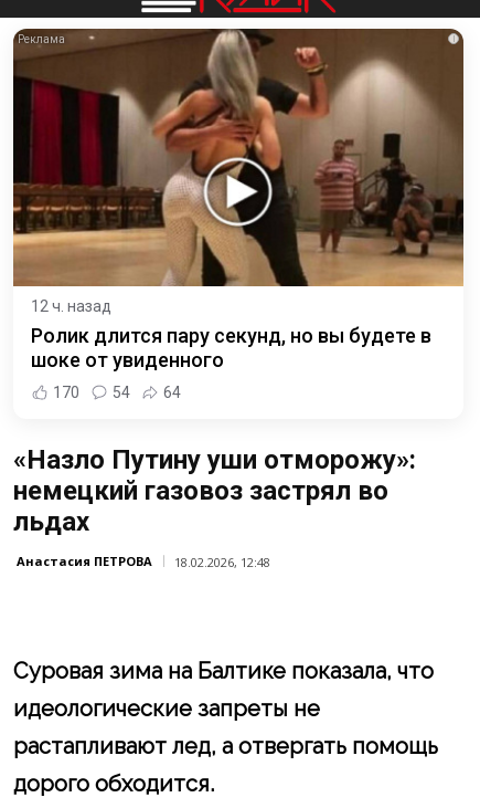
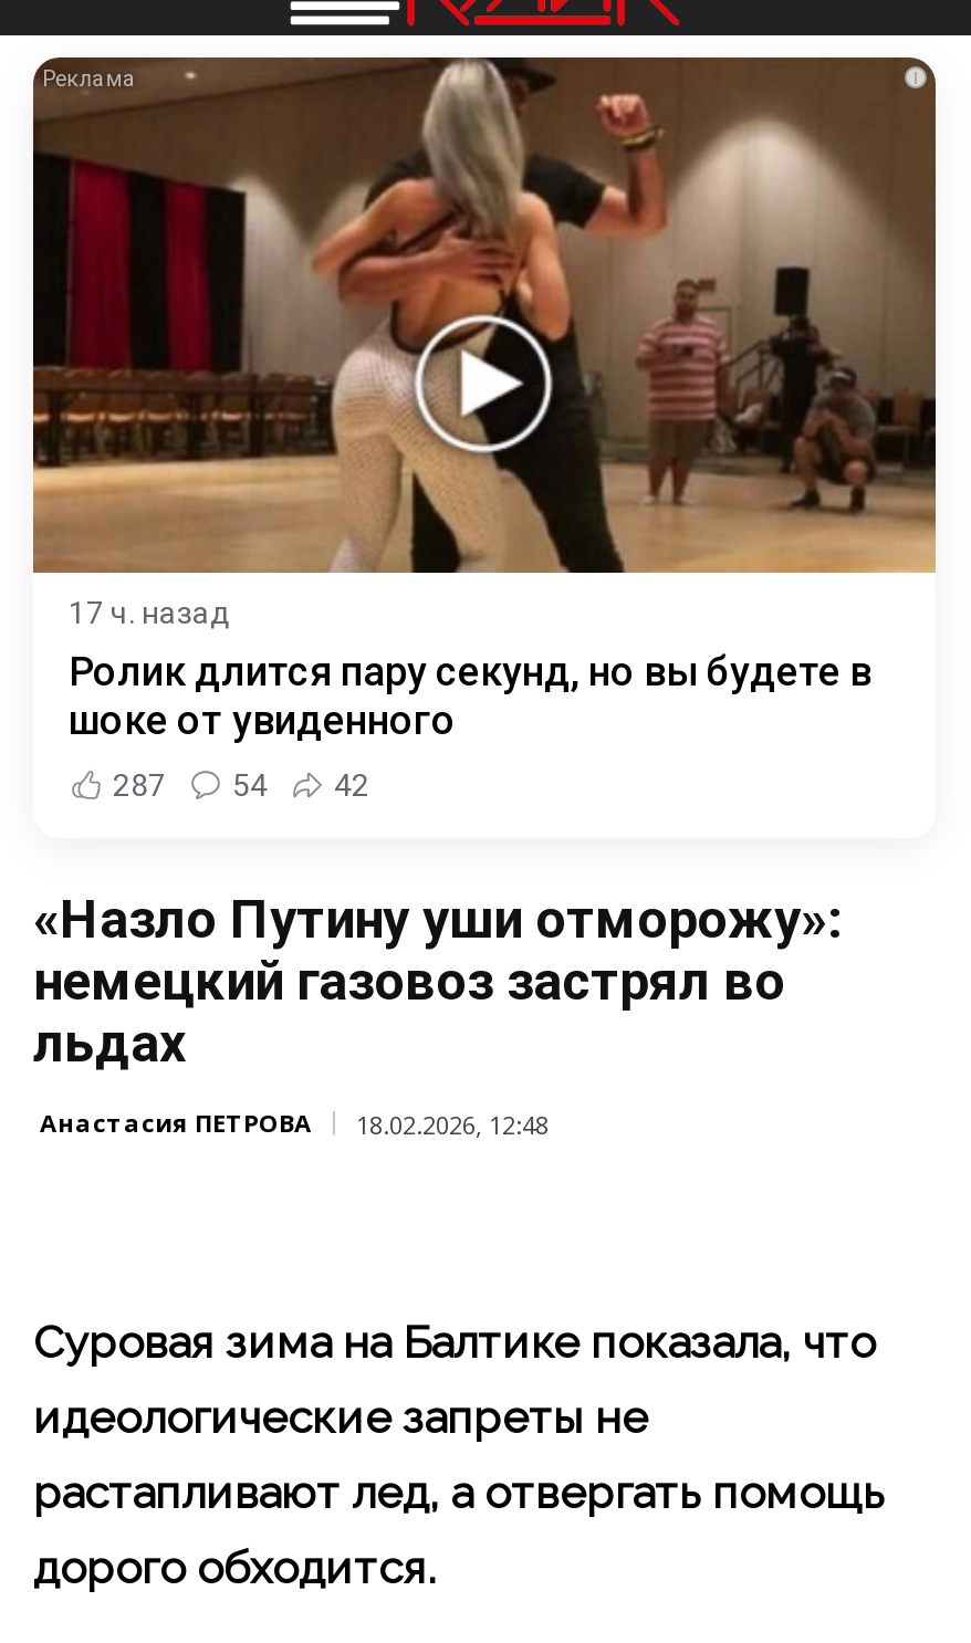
- 12 ч. назад
+ 17 ч. назад

- 170
+ 287

- 64
+ 42
